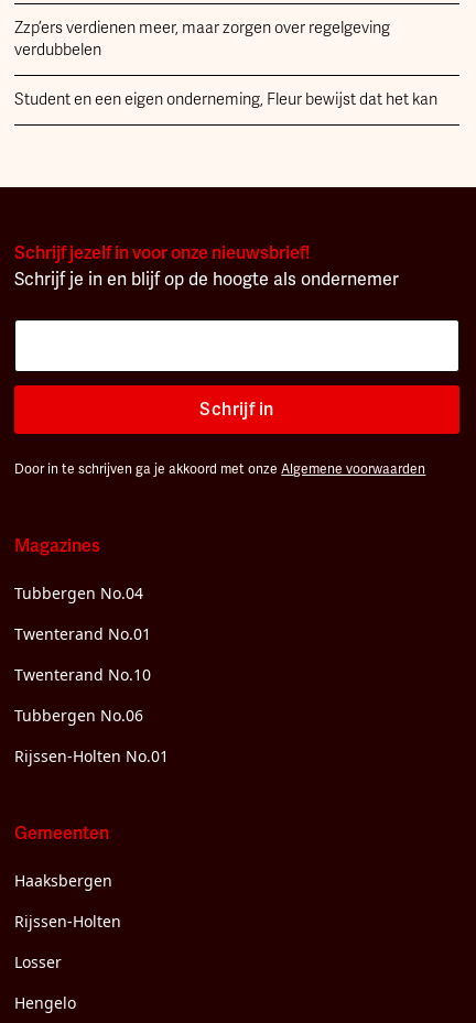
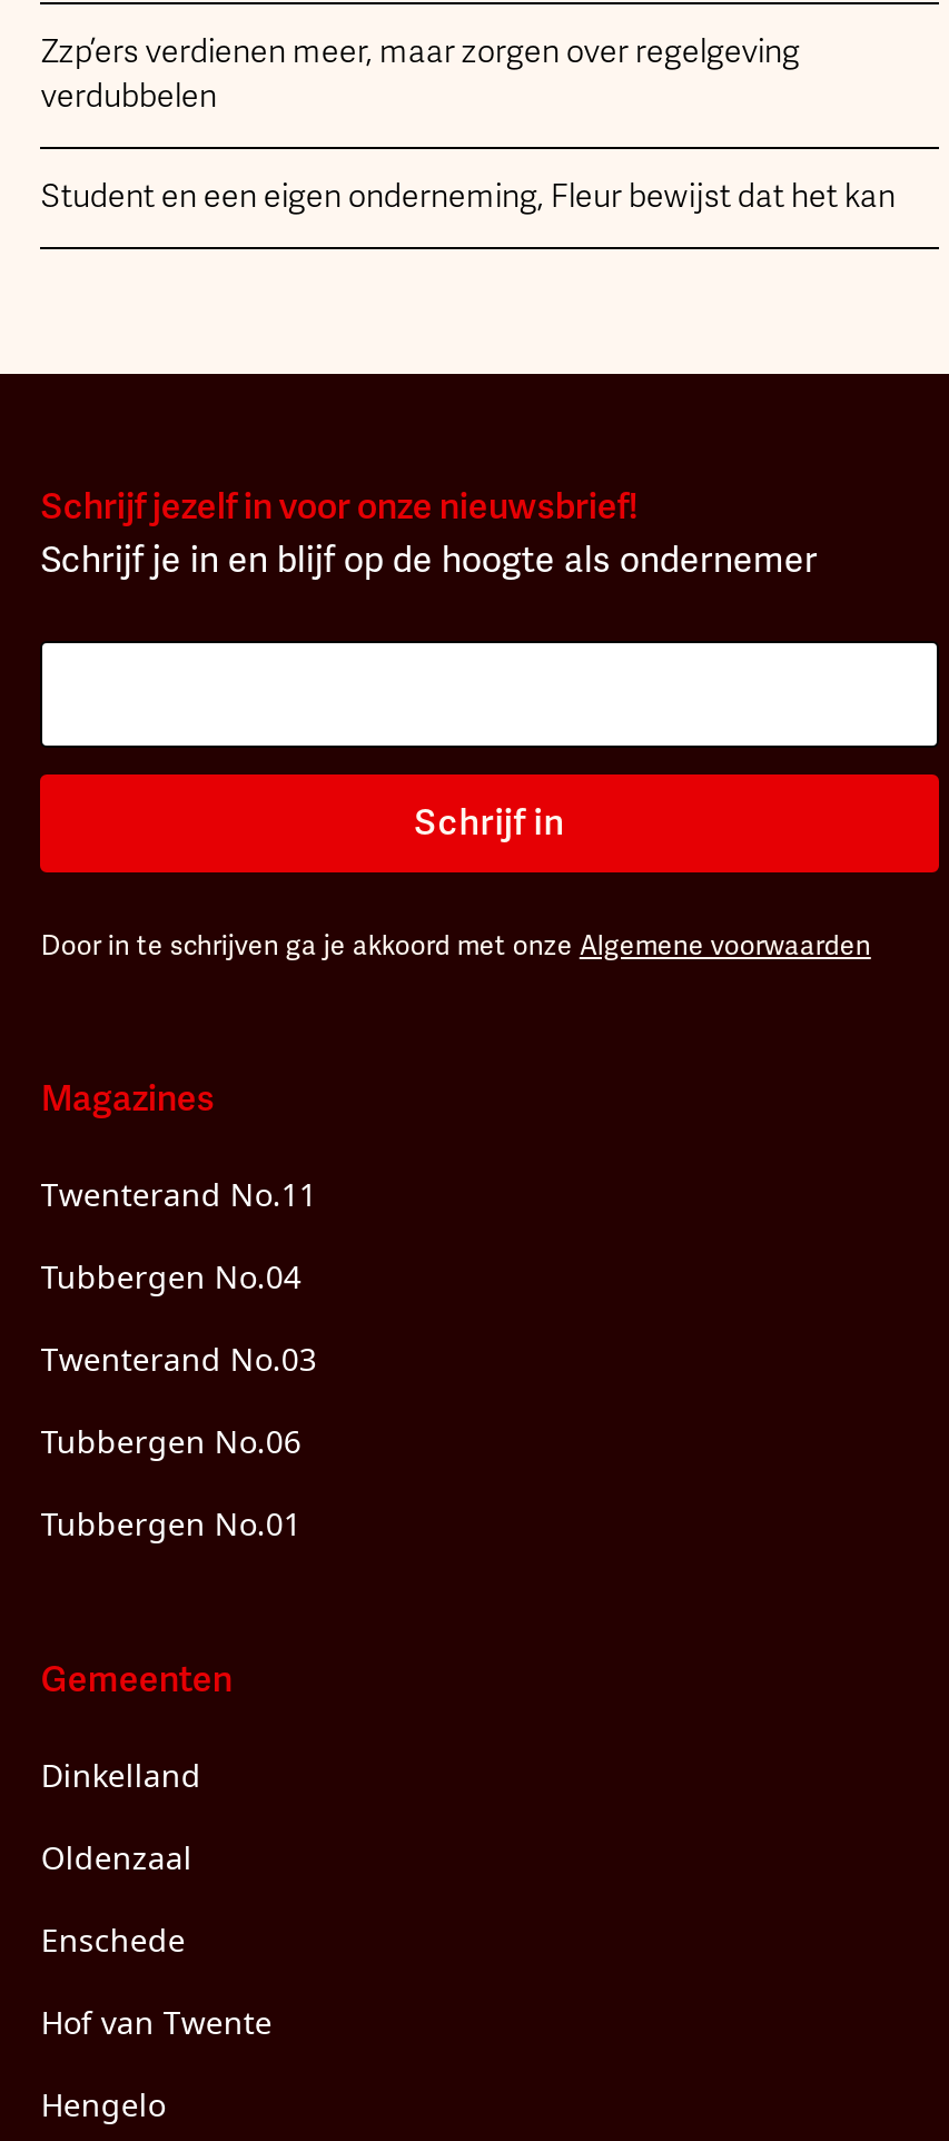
+ Twenterand No.11

- Twenterand No.01
- Twenterand No.10
+ Twenterand No.03

- Rijssen-Holten No.01
+ Tubbergen No.01

- Haaksbergen
- Rijssen-Holten
- Losser
+ Dinkelland
+ Oldenzaal
+ Enschede
+ Hof van Twente
